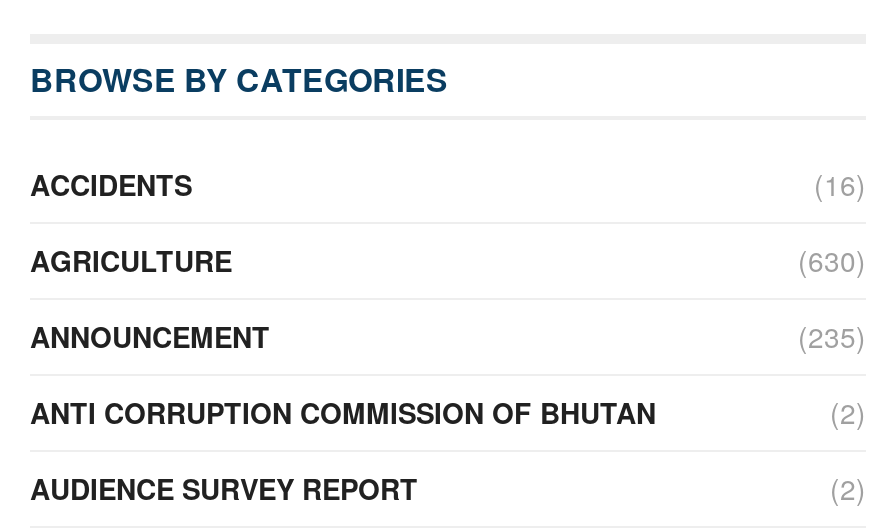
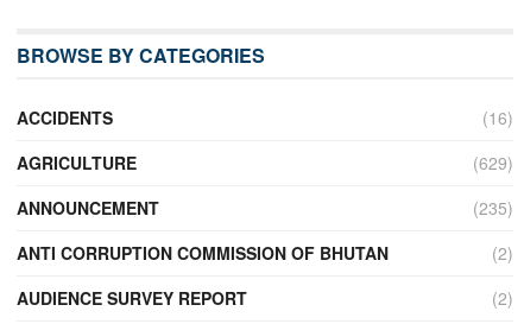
- (630)
+ (629)
